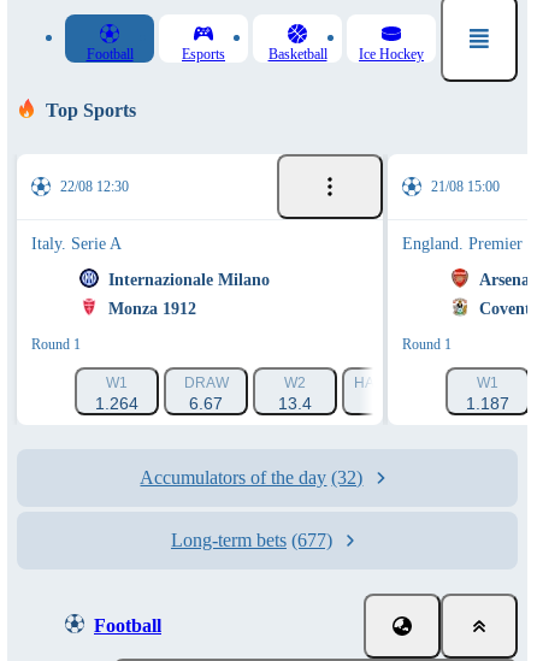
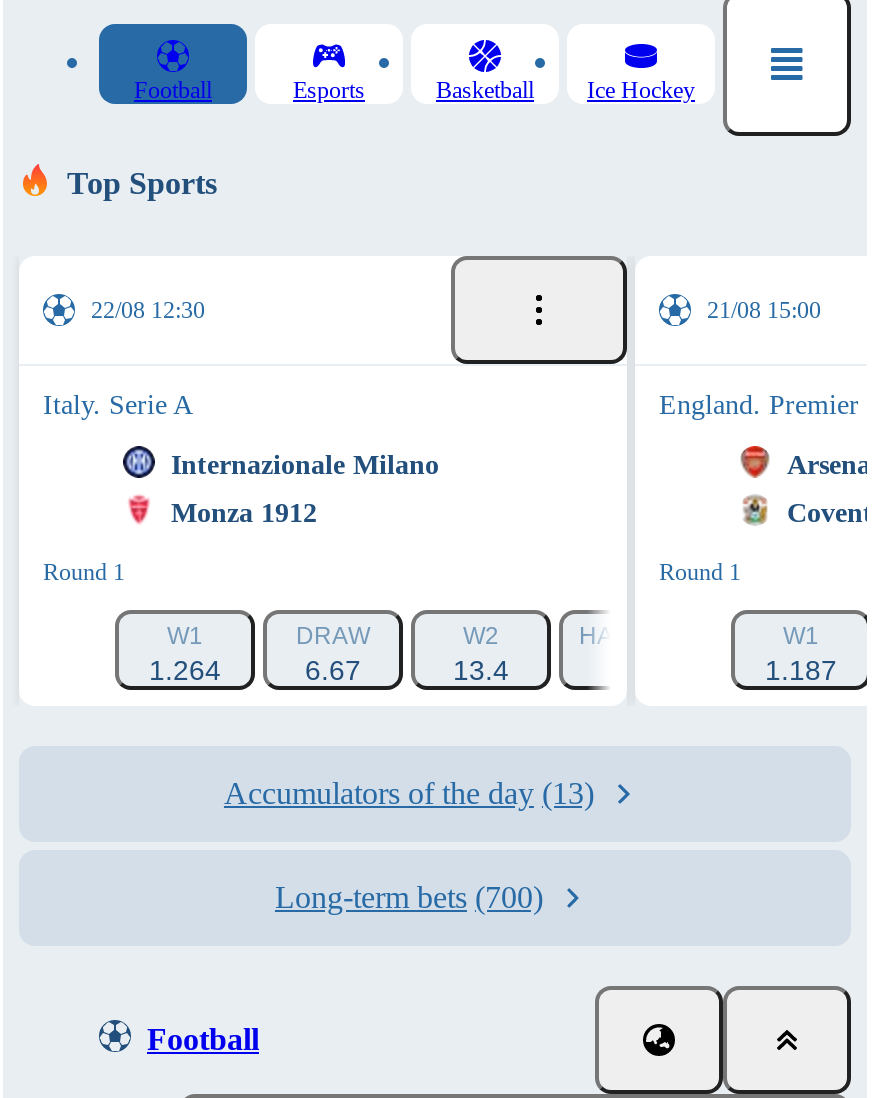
- Accumulators of the day (32)
+ Accumulators of the day (13)

- Long-term bets (677)
+ Long-term bets (700)
